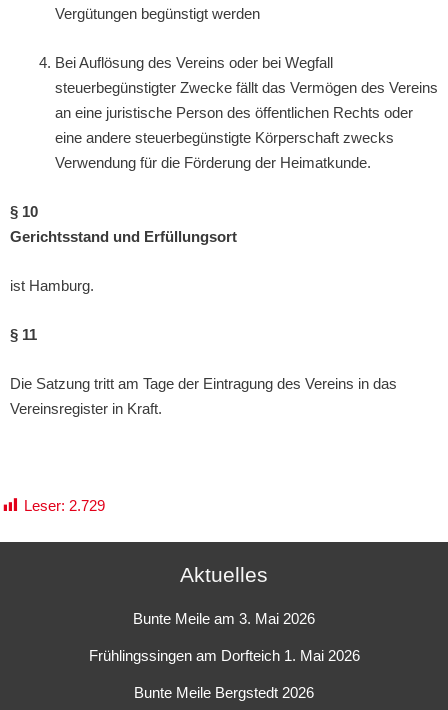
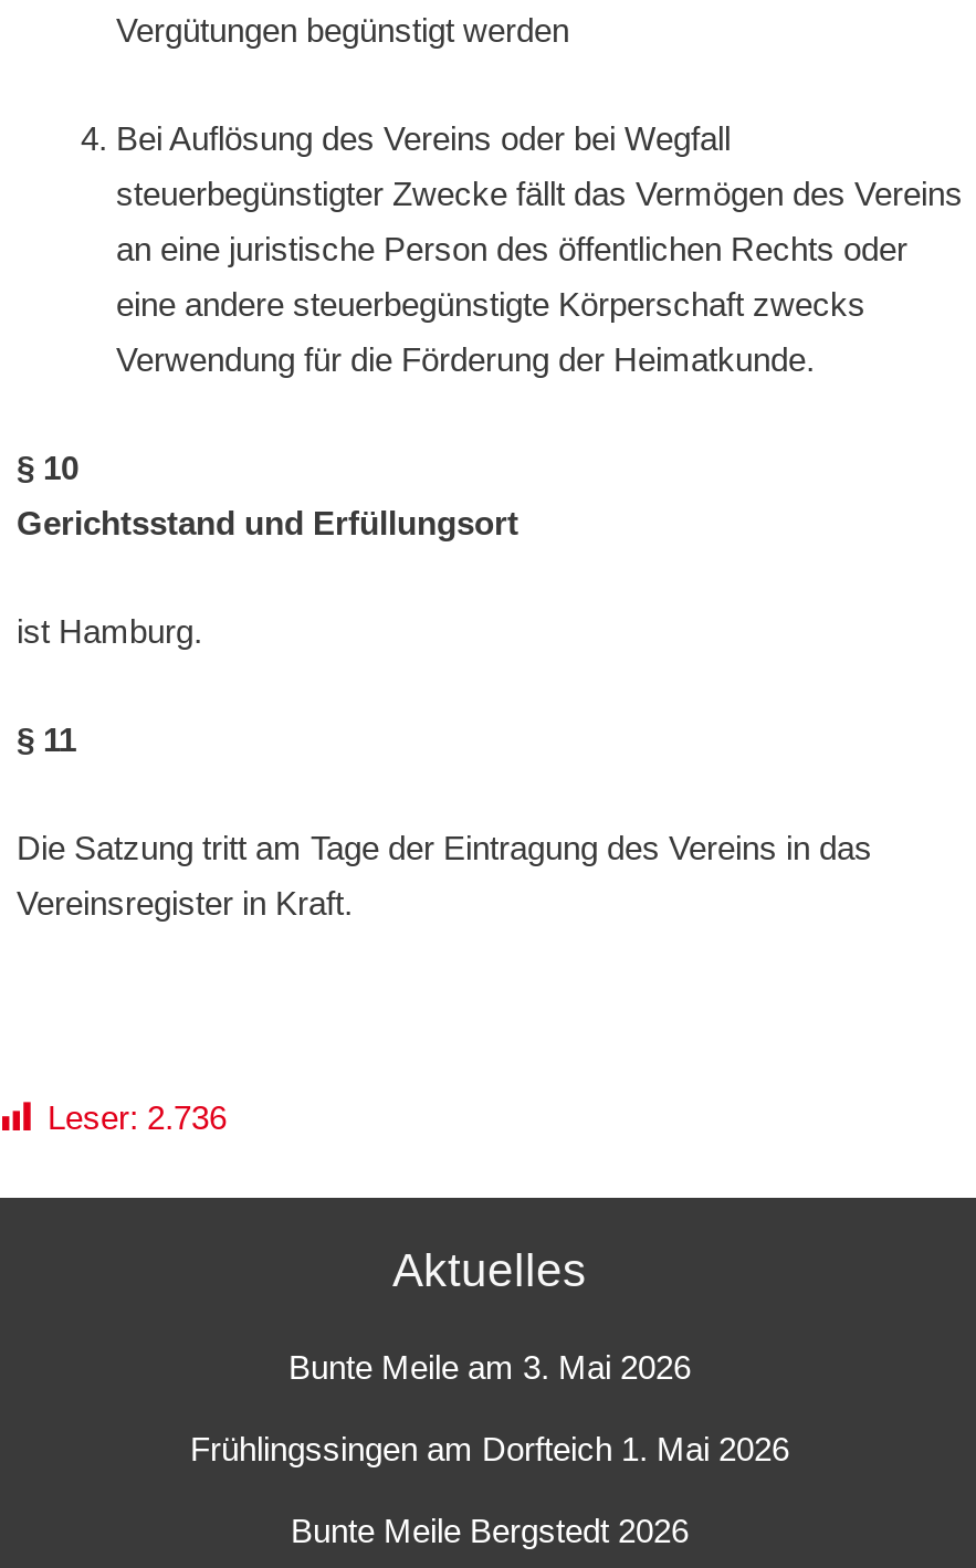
- Leser: 2.729
+ Leser: 2.736
